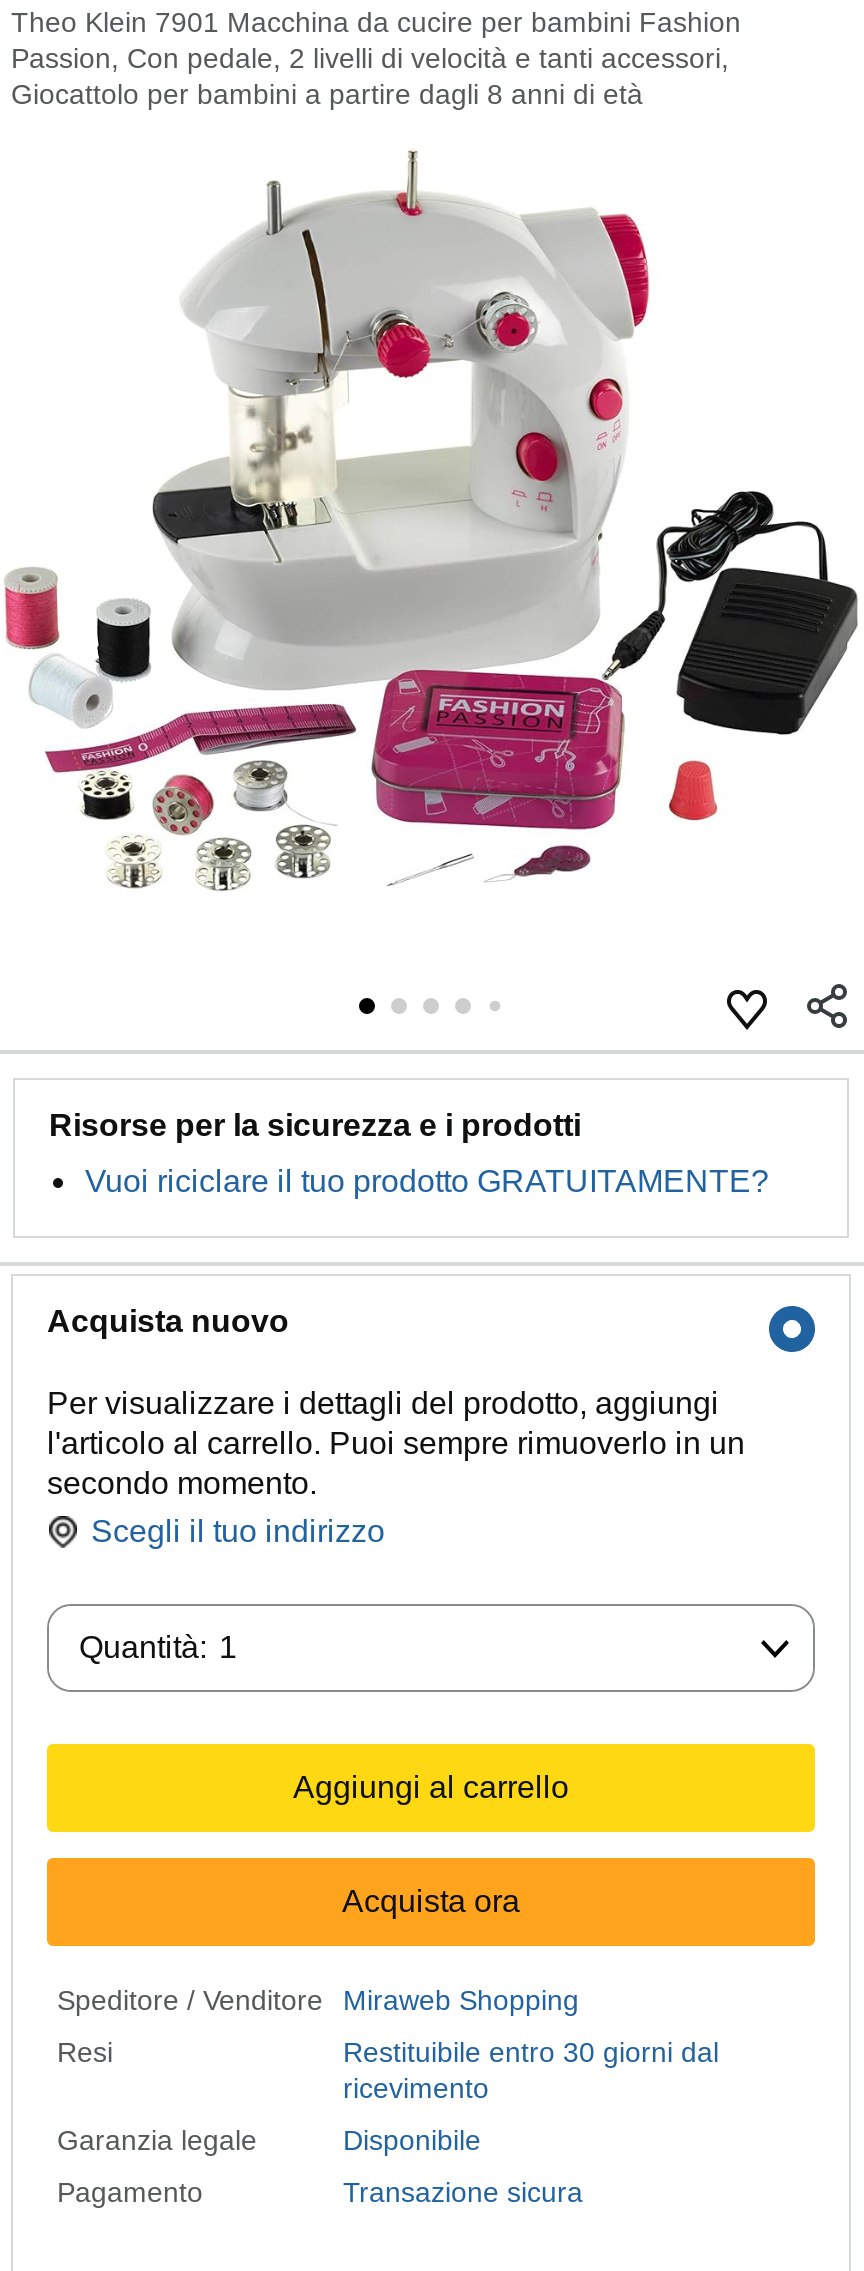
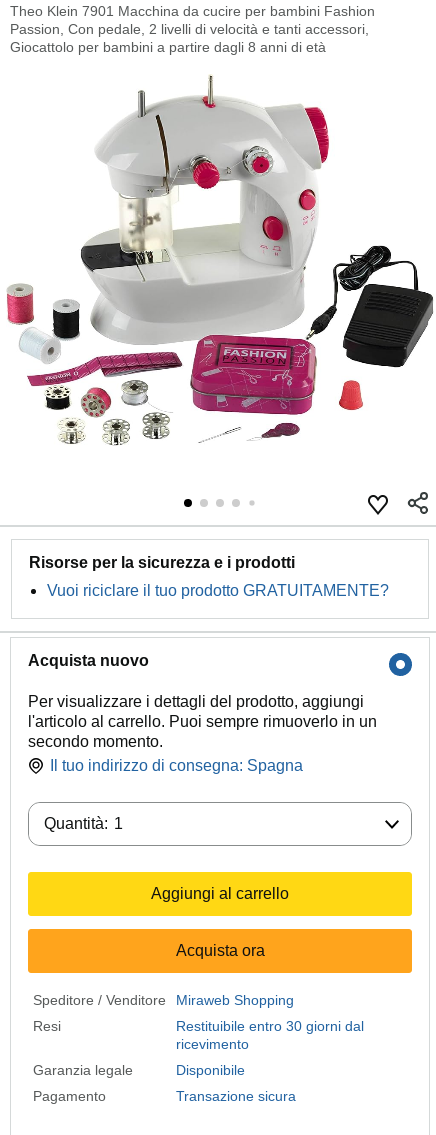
- Scegli il tuo indirizzo
+ Il tuo indirizzo di consegna: Spagna
